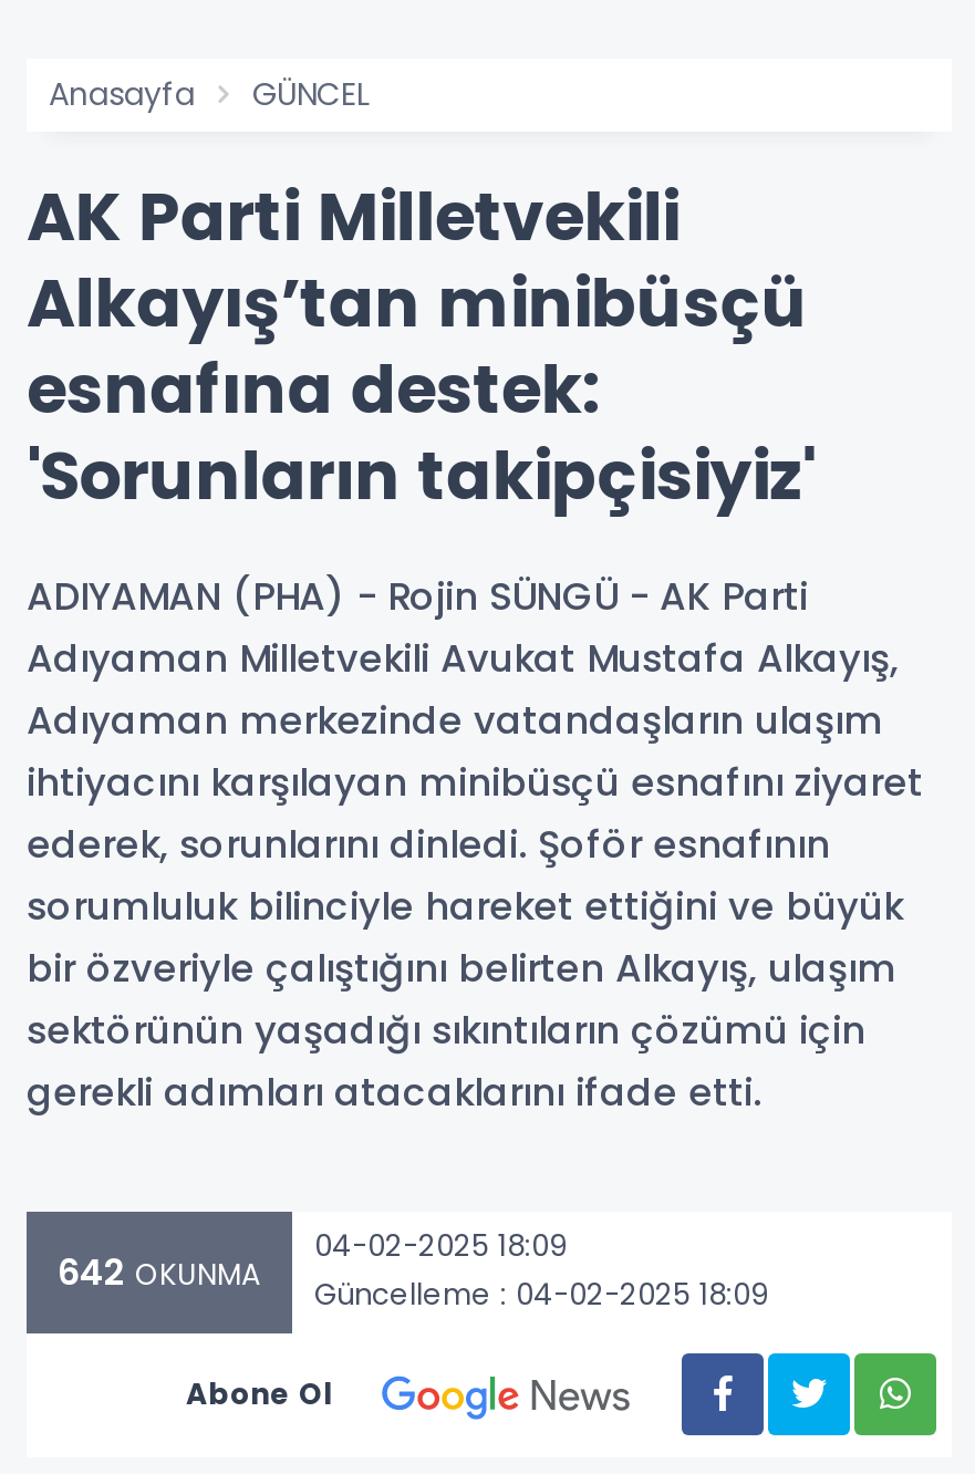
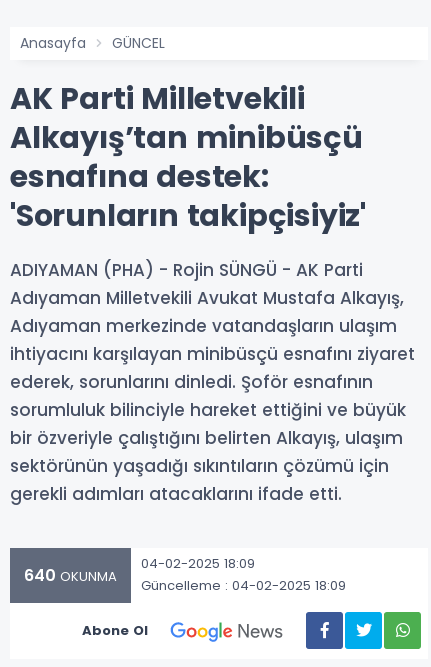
- 642 OKUNMA 04-02-2025 18:09 Güncelleme : 04-02-2025 18:09
+ 640 OKUNMA 04-02-2025 18:09 Güncelleme : 04-02-2025 18:09
